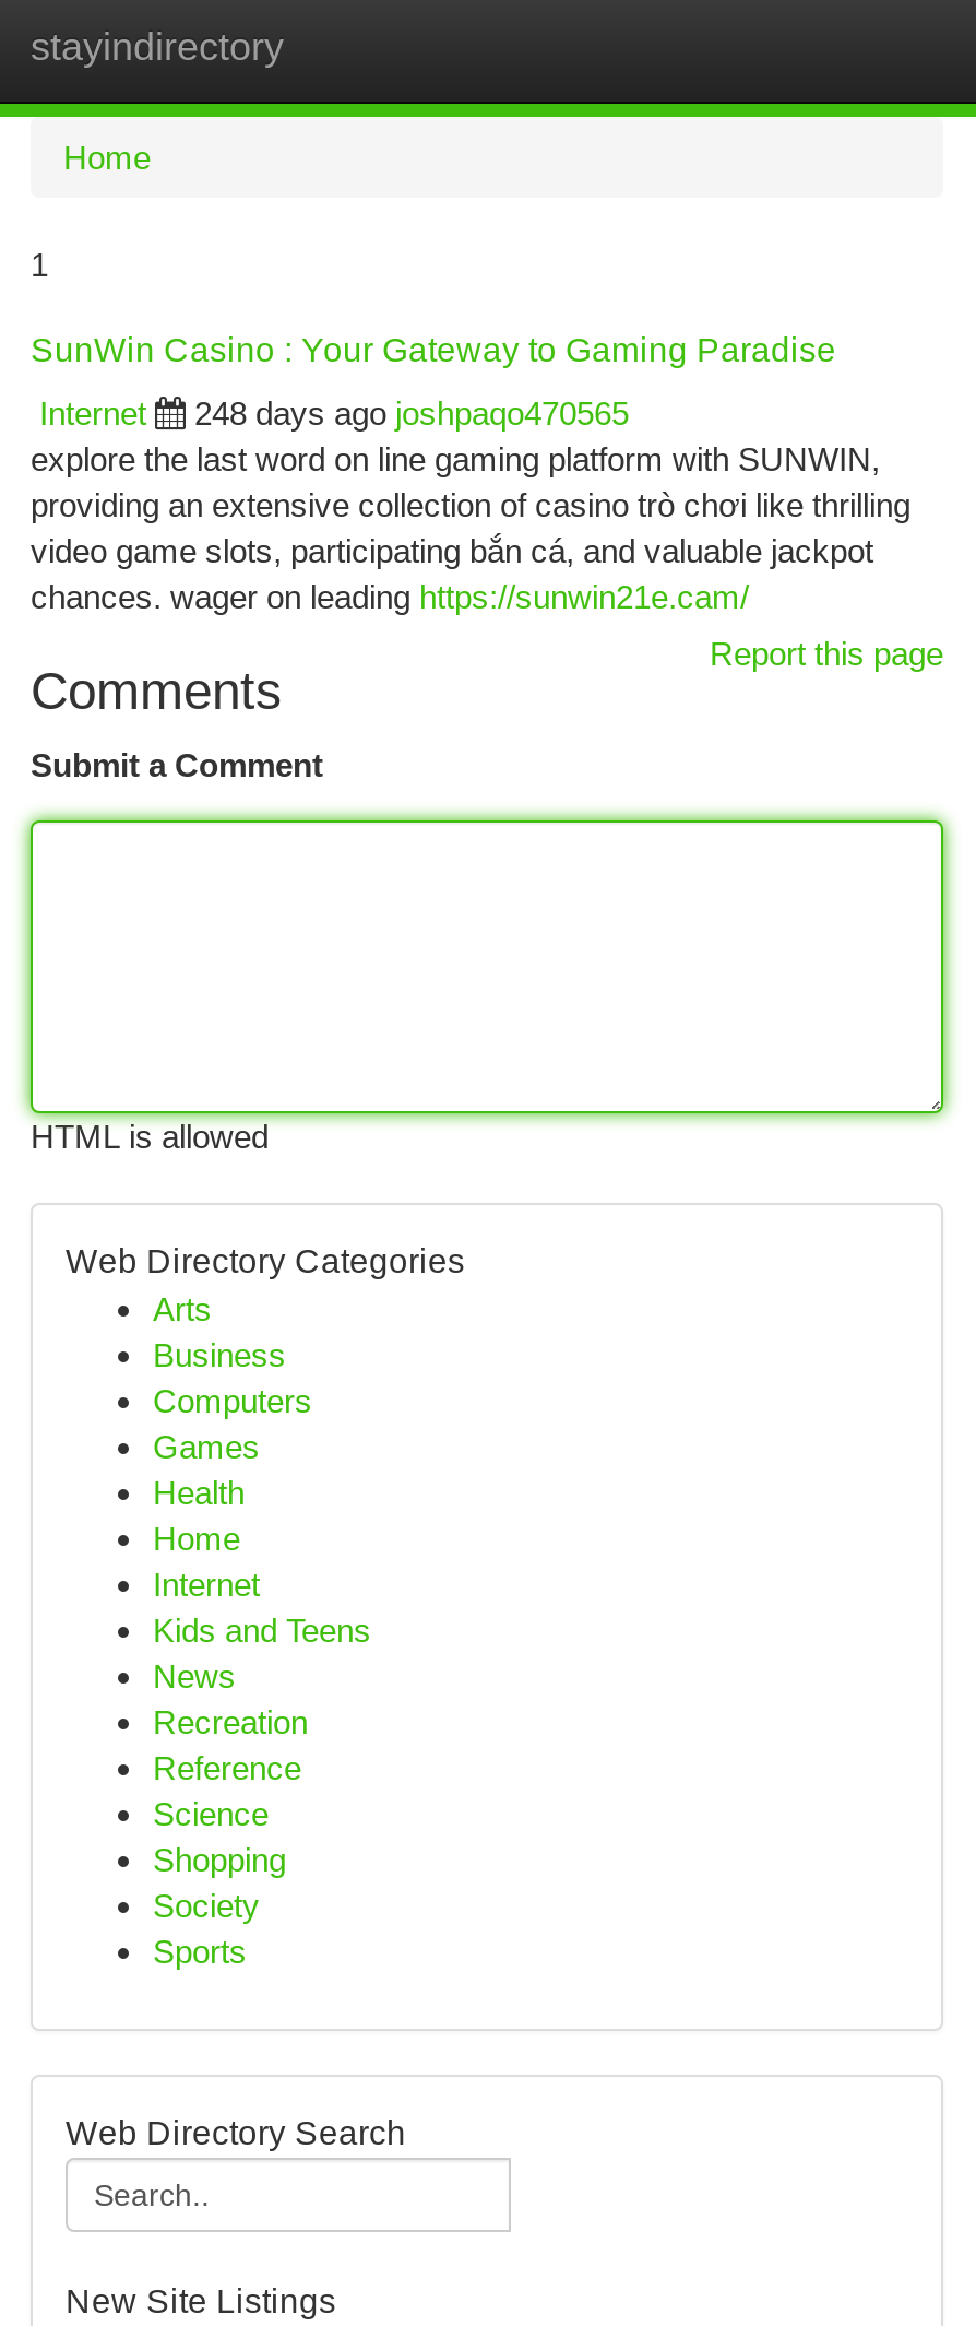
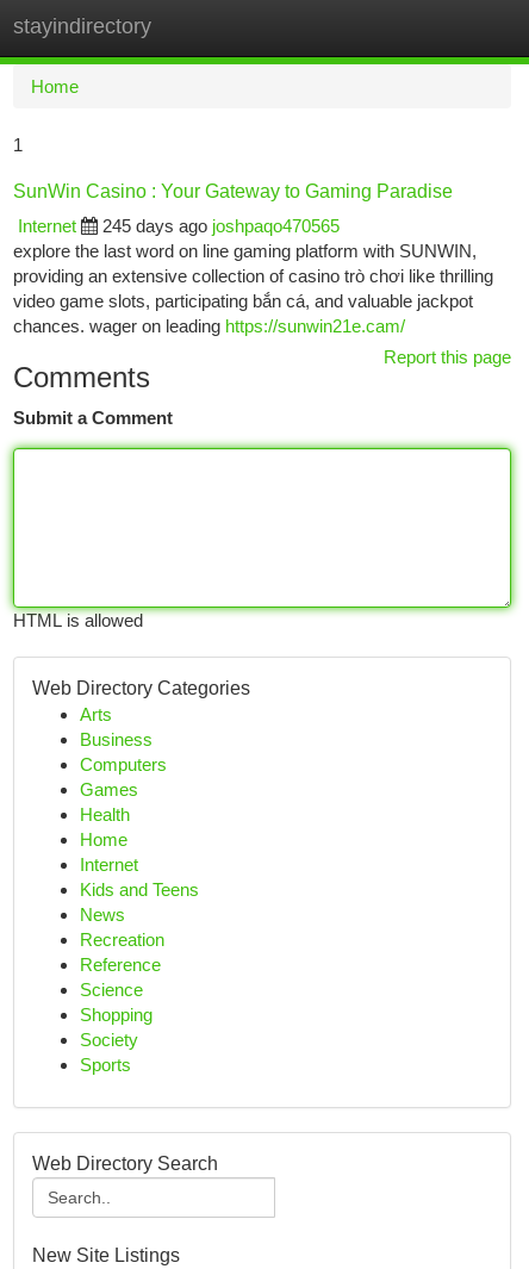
- 248 days ago joshpaqo470565
+ 245 days ago joshpaqo470565
